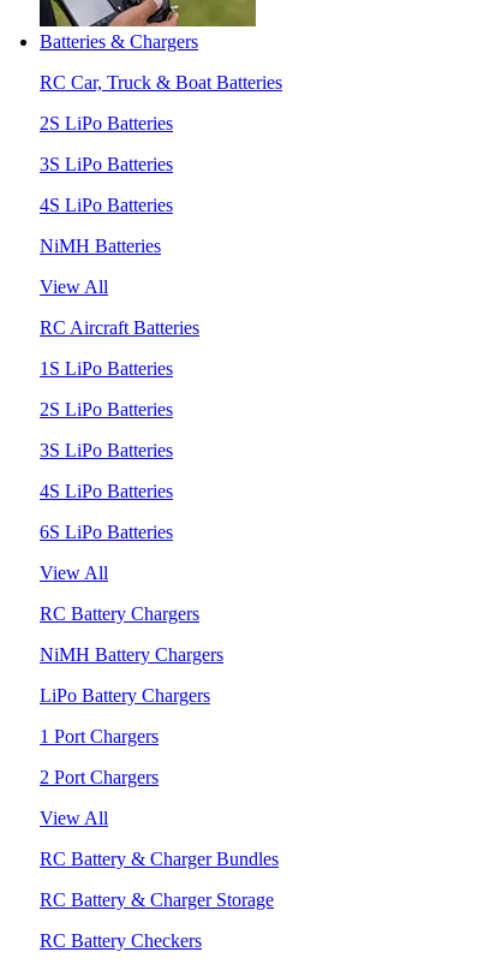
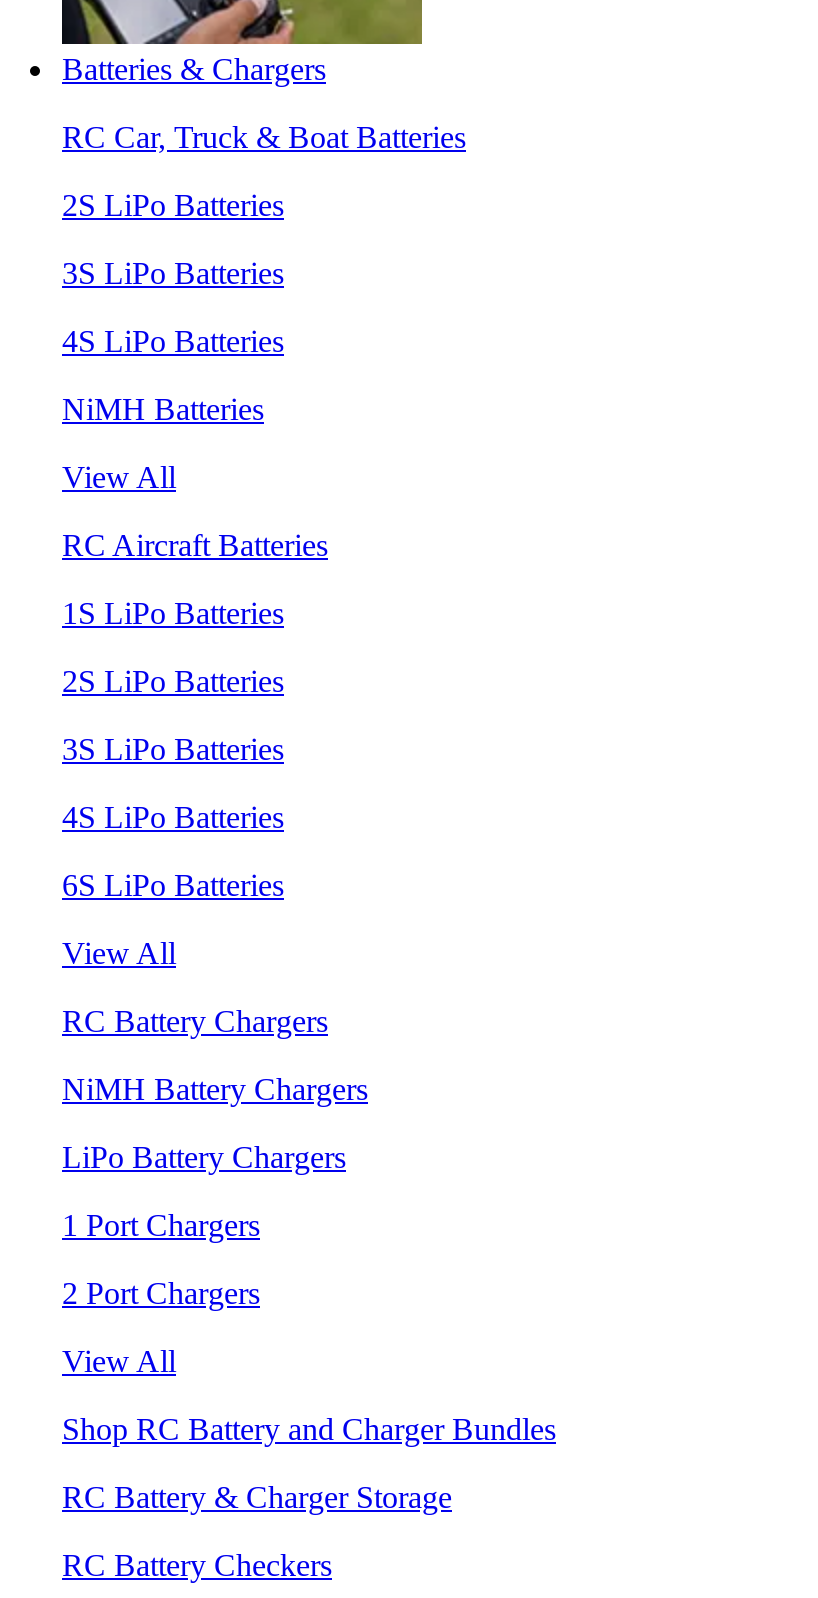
- RC Battery & Charger Bundles
+ Shop RC Battery and Charger Bundles
